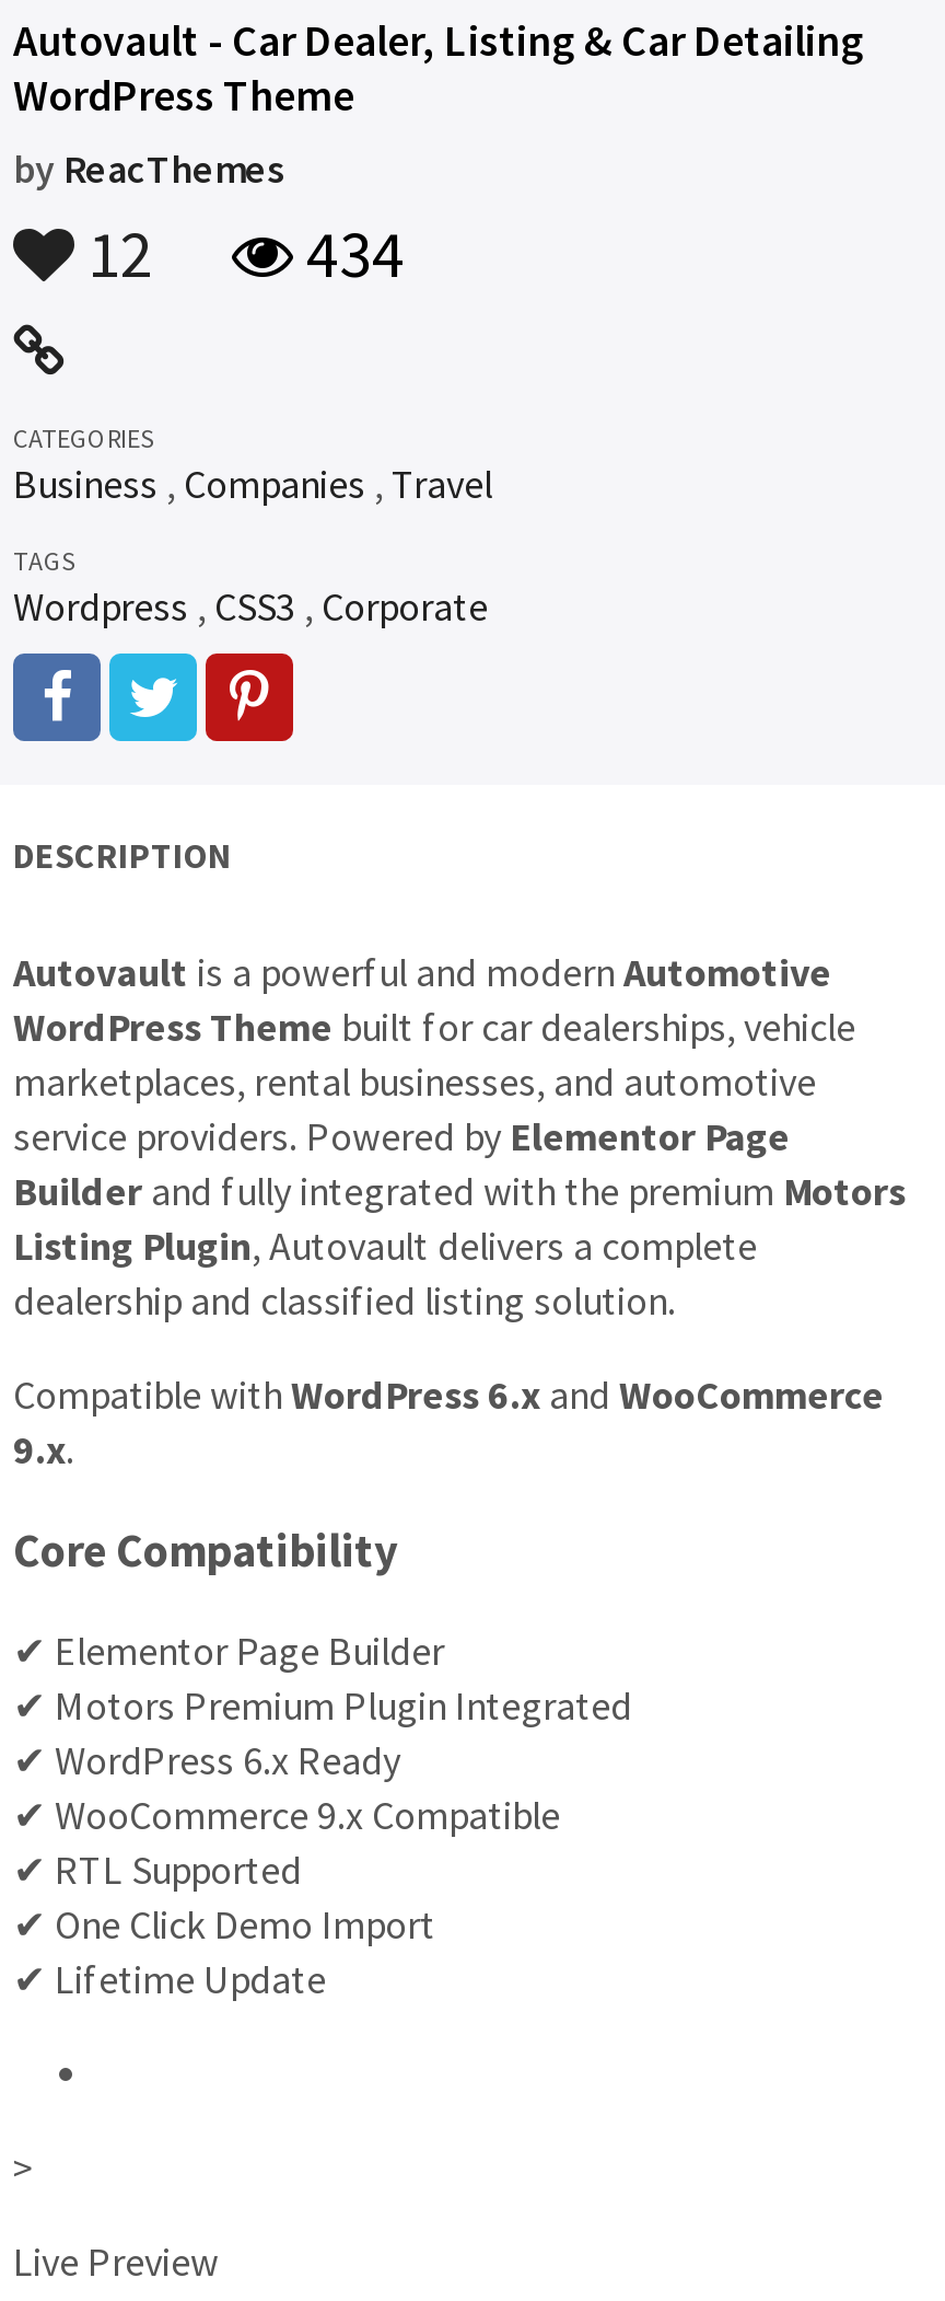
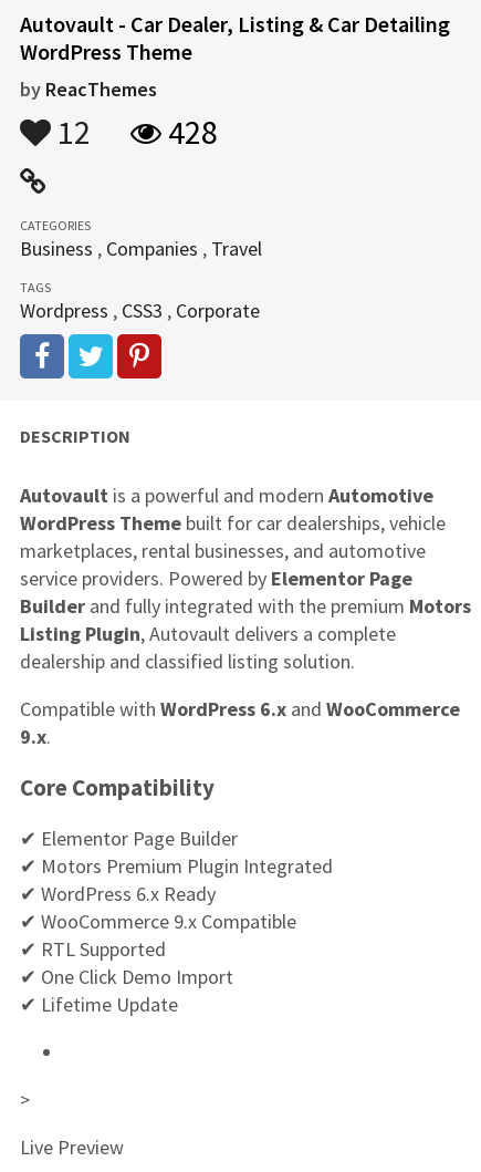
- 12 434
+ 12 428
